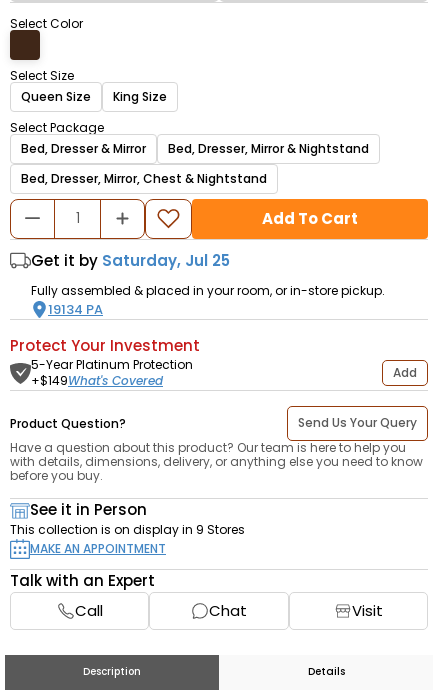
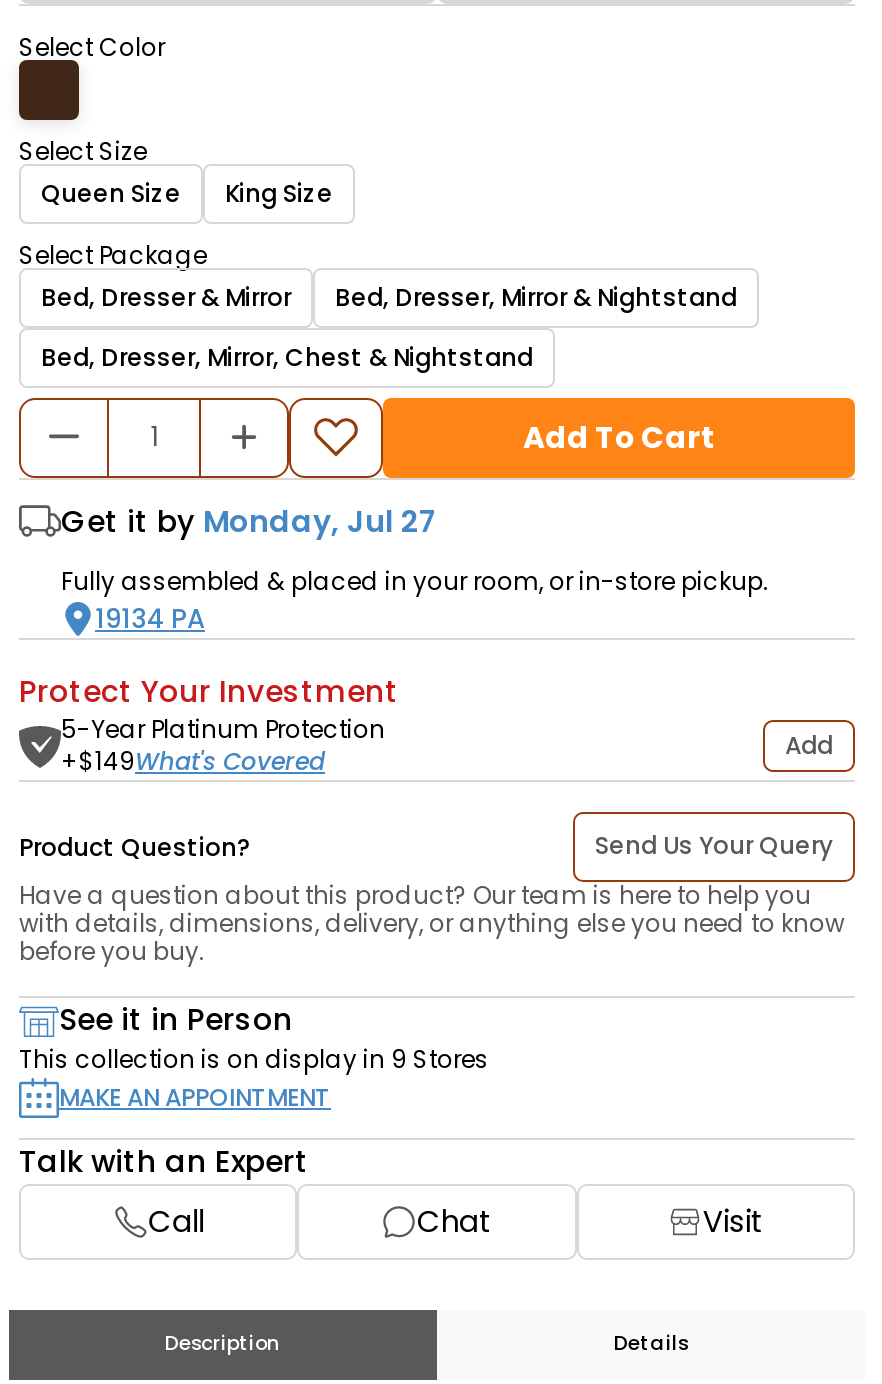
- Get it by Saturday, Jul 25
+ Get it by Monday, Jul 27
